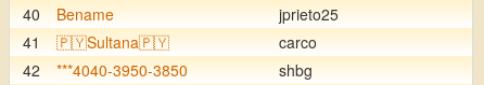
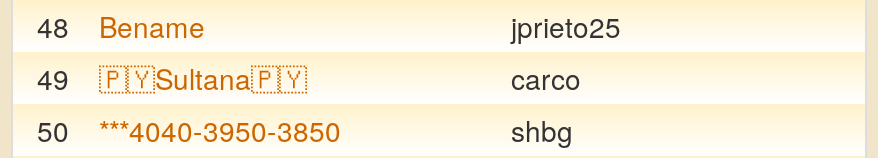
- 40 Bename
+ 48 Bename

- 41
+ 49

- 42 ***4040-3950-3850
+ 50 ***4040-3950-3850
